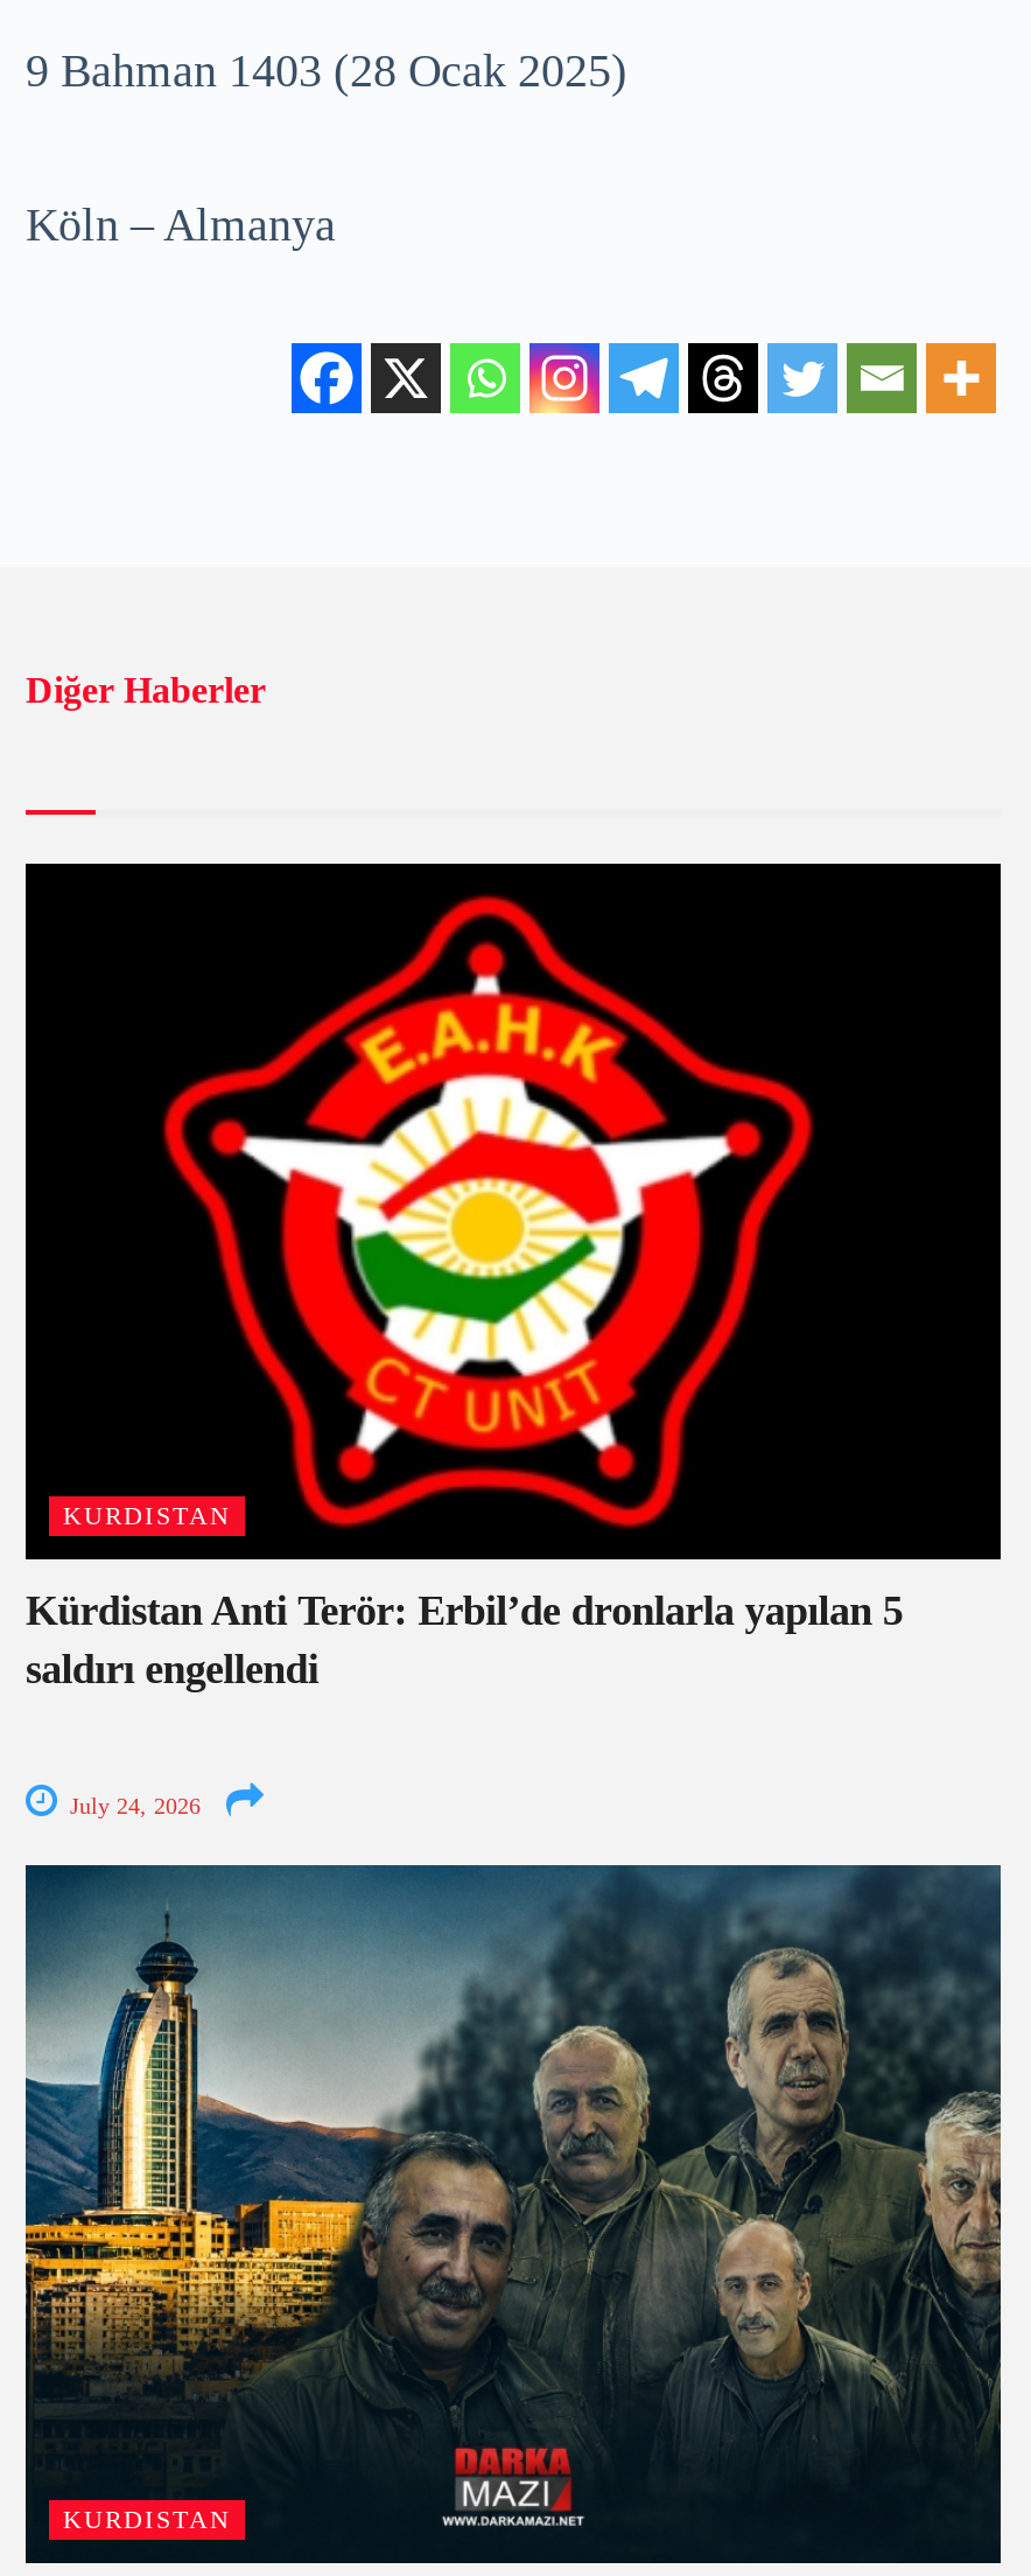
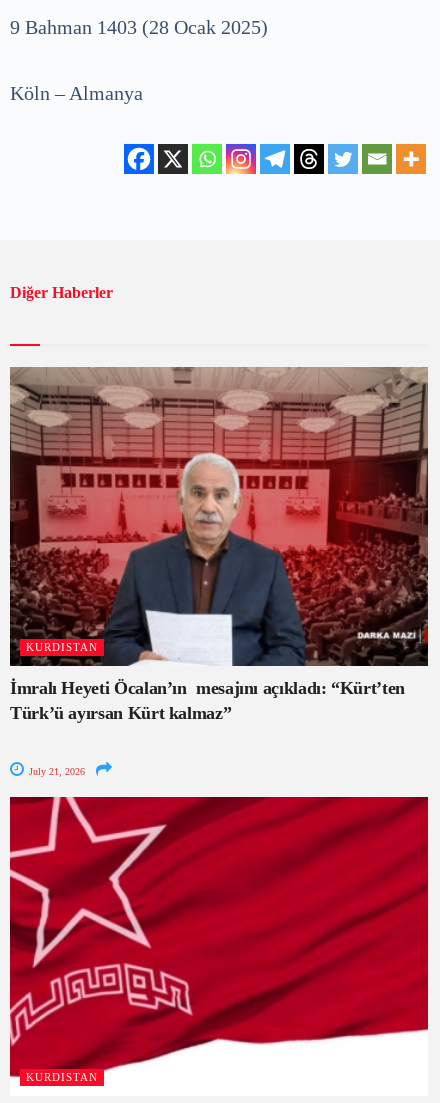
- [image]
- Kürdistan Anti Terör: Erbil’de dronlarla yapılan 5
- saldırı engellendi
+ [image]
+ İmralı Heyeti Öcalan’ın mesajını açıkladı: “Kürt’ten
+ Türk’ü ayırsan Kürt kalmaz”

- July 24, 2026
+ July 21, 2026

- [image]
+ [image]
